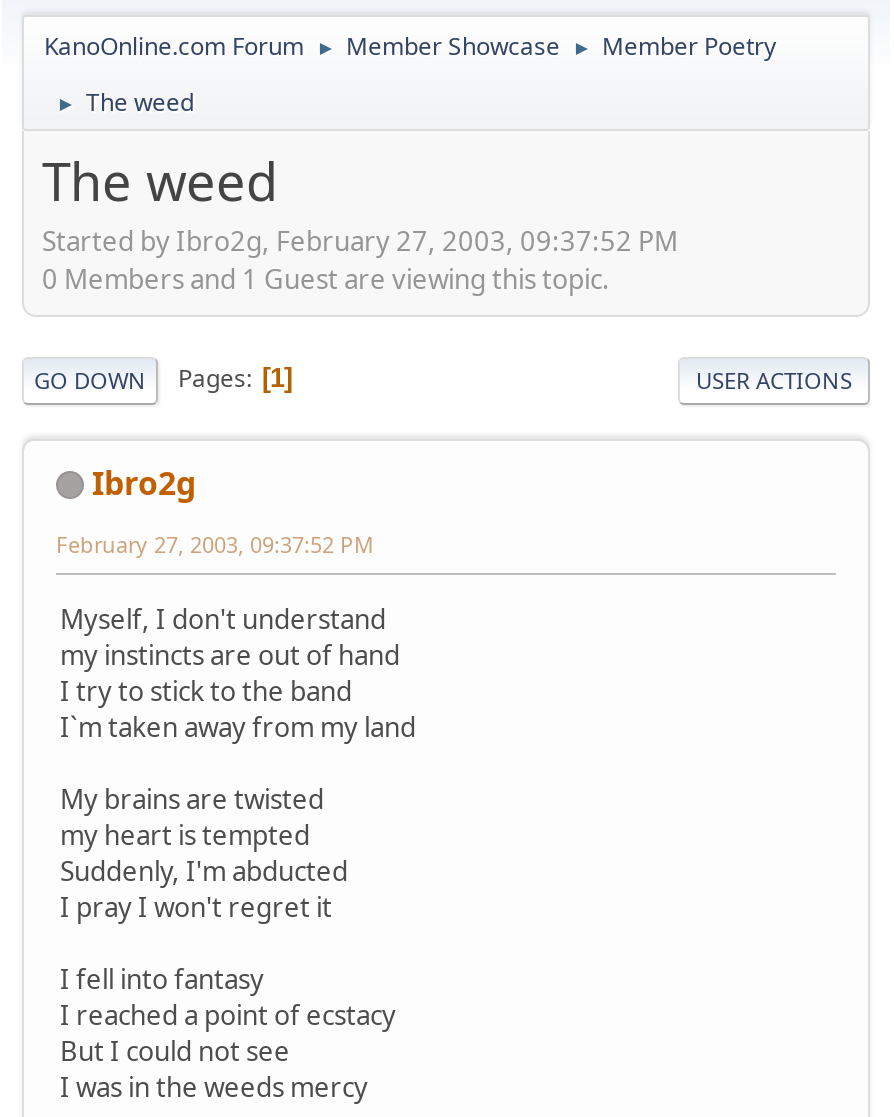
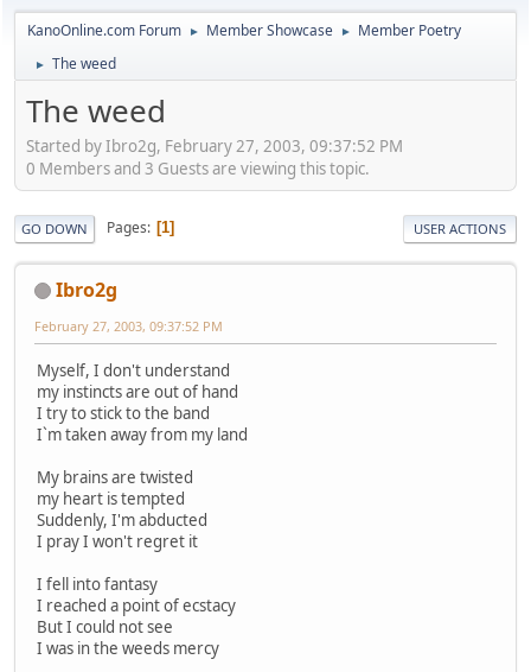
- 0 Members and 1 Guest are viewing this topic.
+ 0 Members and 3 Guests are viewing this topic.
